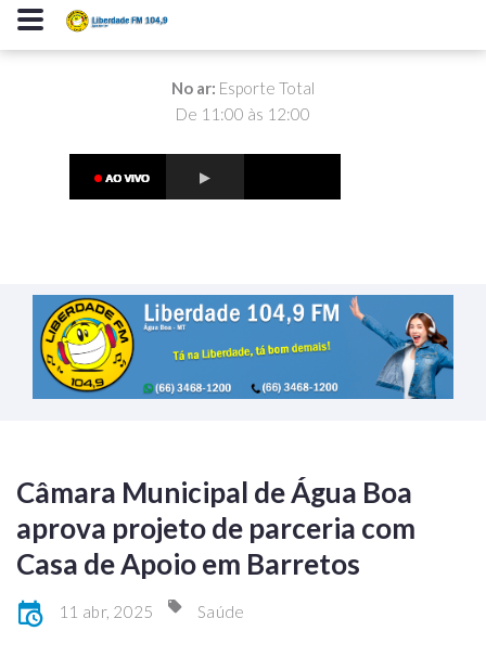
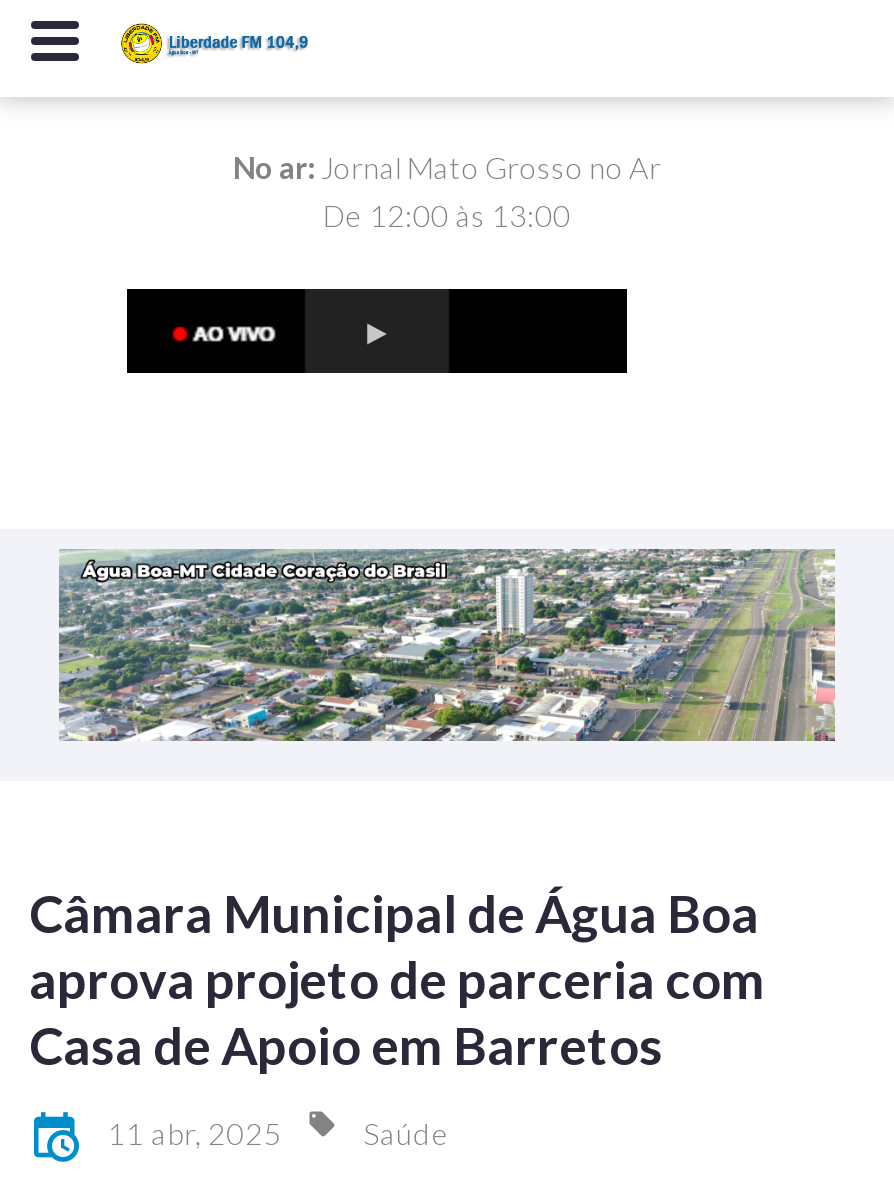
- No ar: Esporte Total
- De 11:00 às 12:00
+ No ar: Jornal Mato Grosso no Ar
+ De 12:00 às 13:00

- [image]
+ [image]
